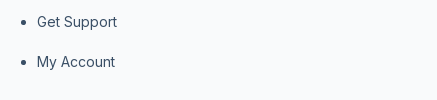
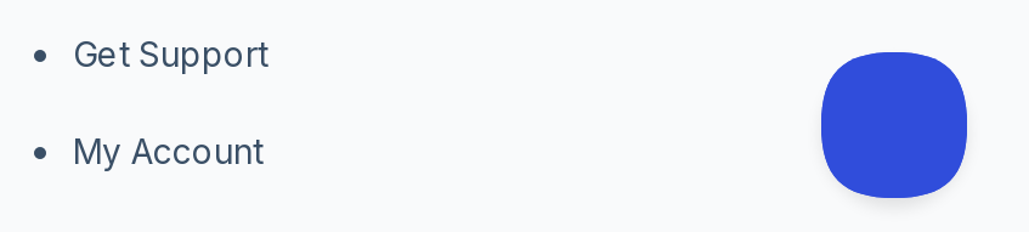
+ [image]
